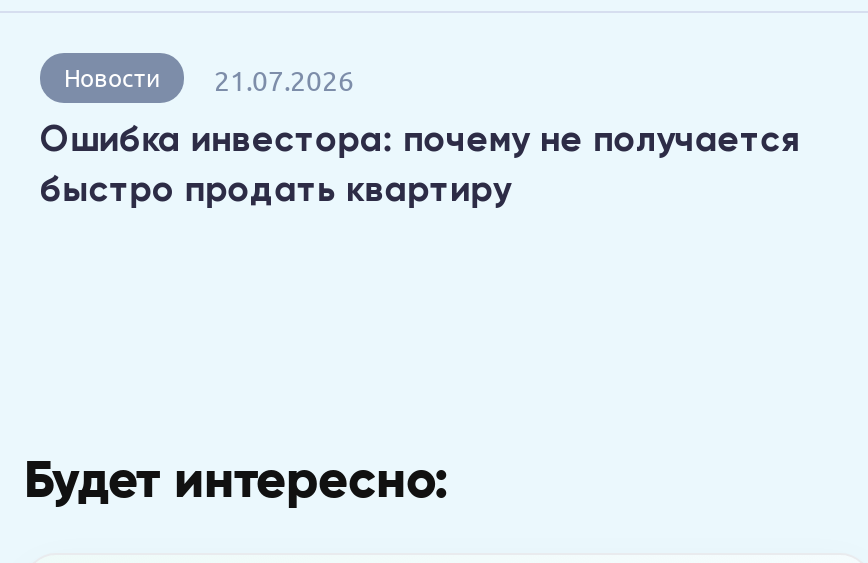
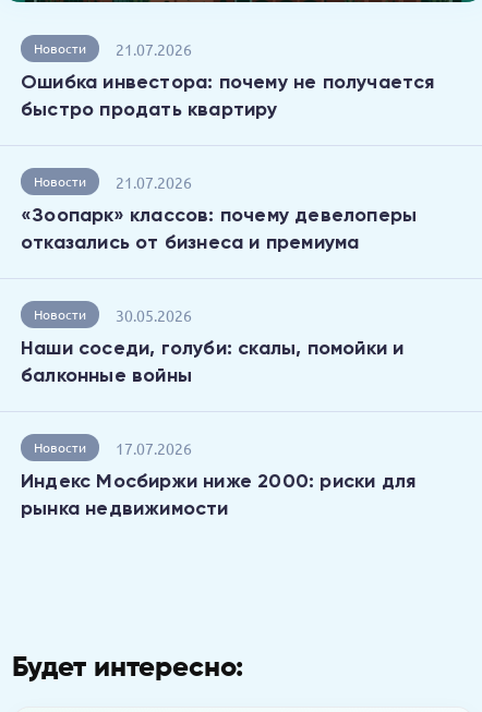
+ Новости
+ 21.07.2026
+ «Зоопарк» классов: почему девелоперы
+ отказались от бизнеса и премиума
+ Новости
+ 30.05.2026
+ Наши соседи, голуби: скалы, помойки и
+ балконные войны
+ Новости
+ 17.07.2026
+ Индекс Мосбиржи ниже 2000: риски для
+ рынка недвижимости
